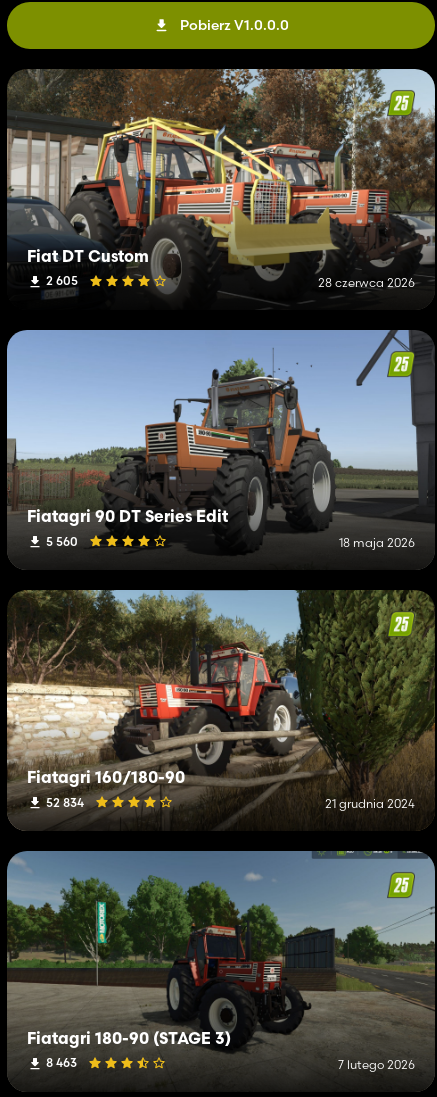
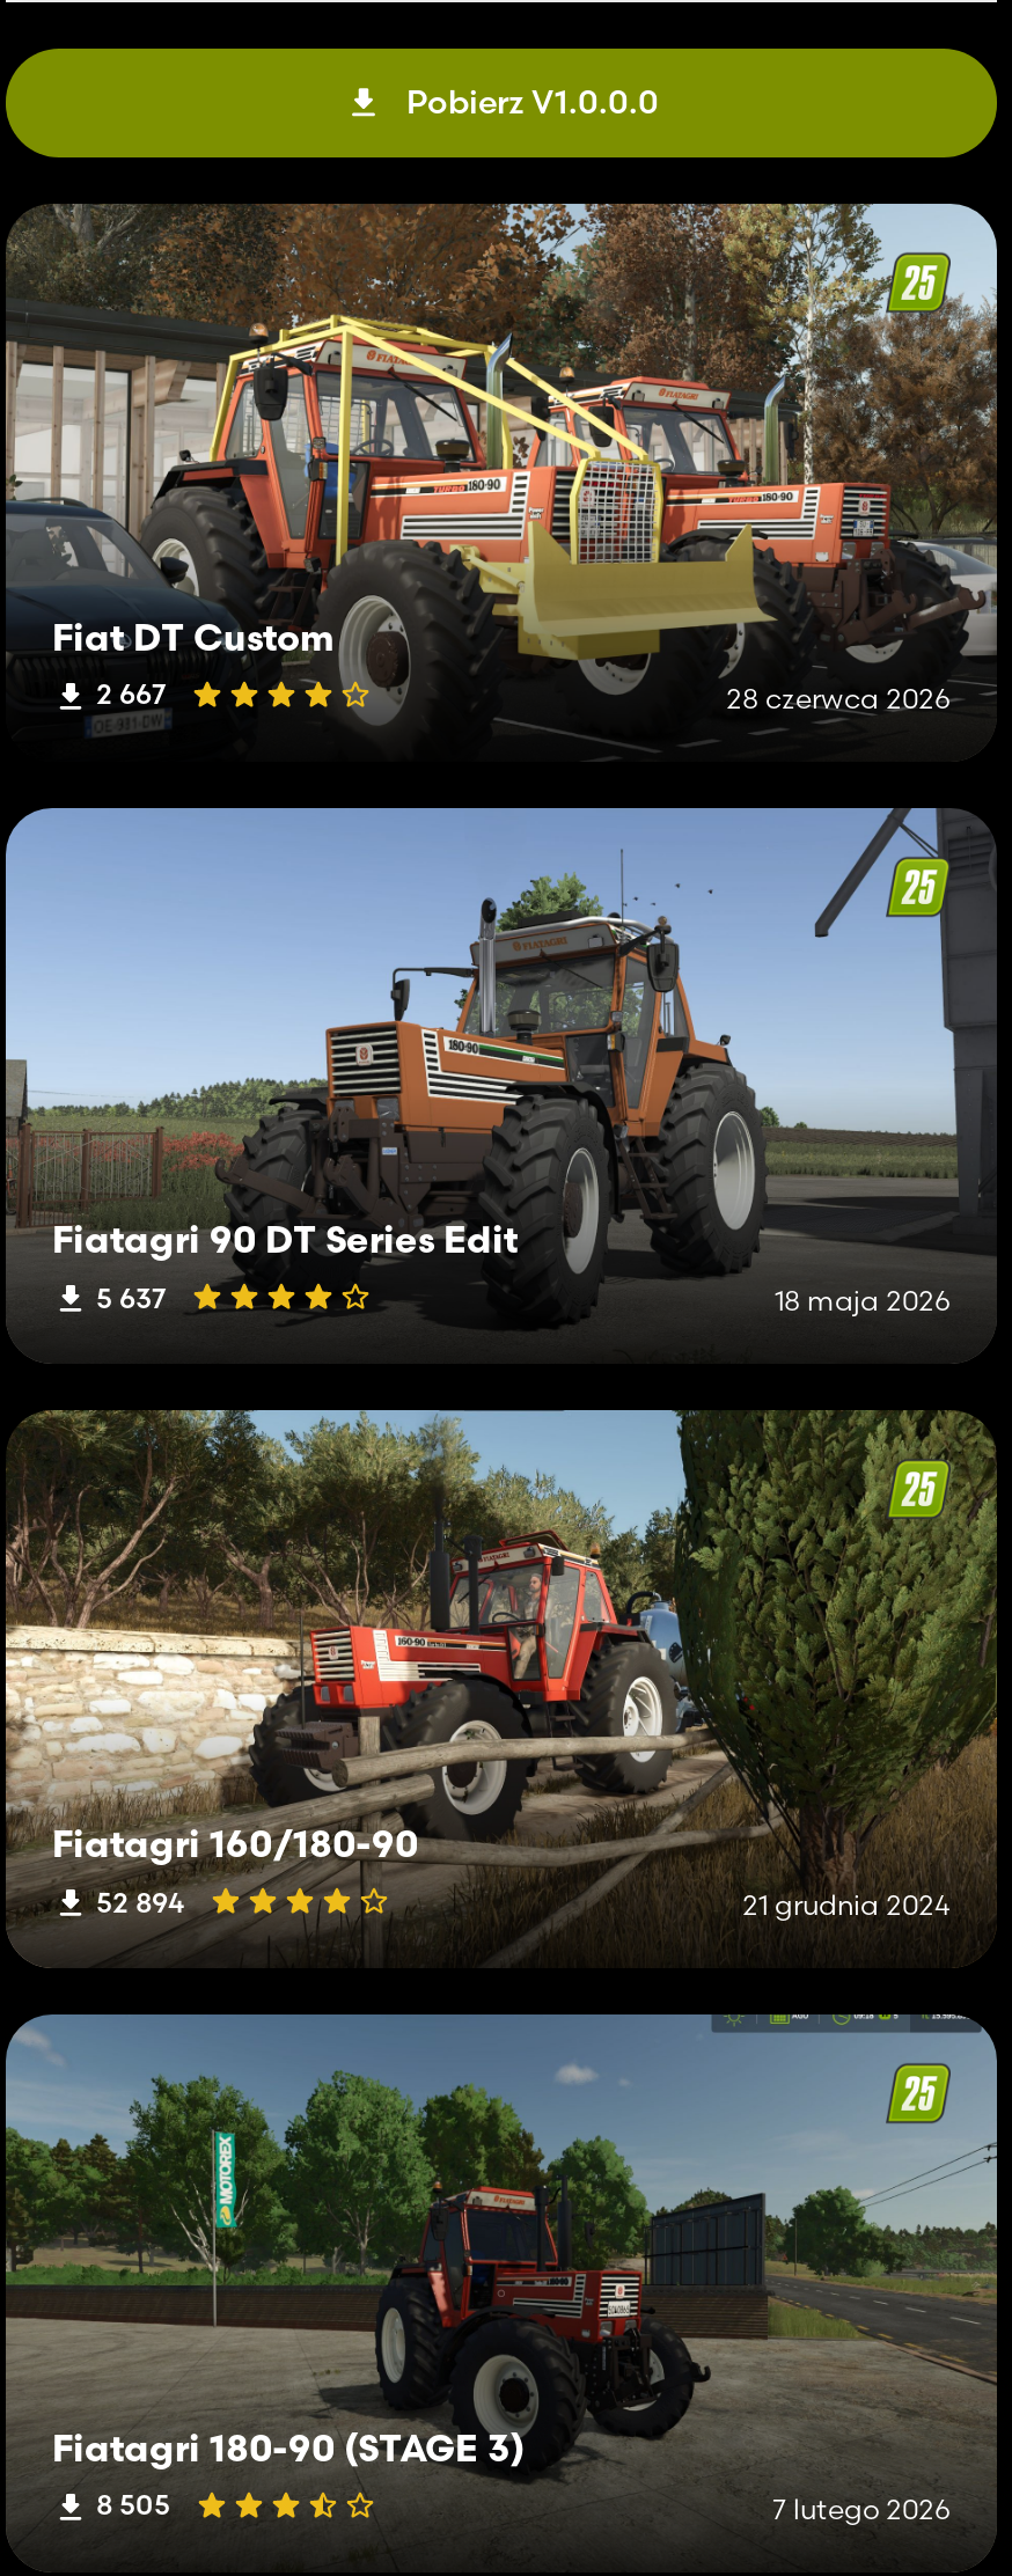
- 2 605
+ 2 667

- 5 560
+ 5 637

- 52 834
+ 52 894

- 8 463
+ 8 505
